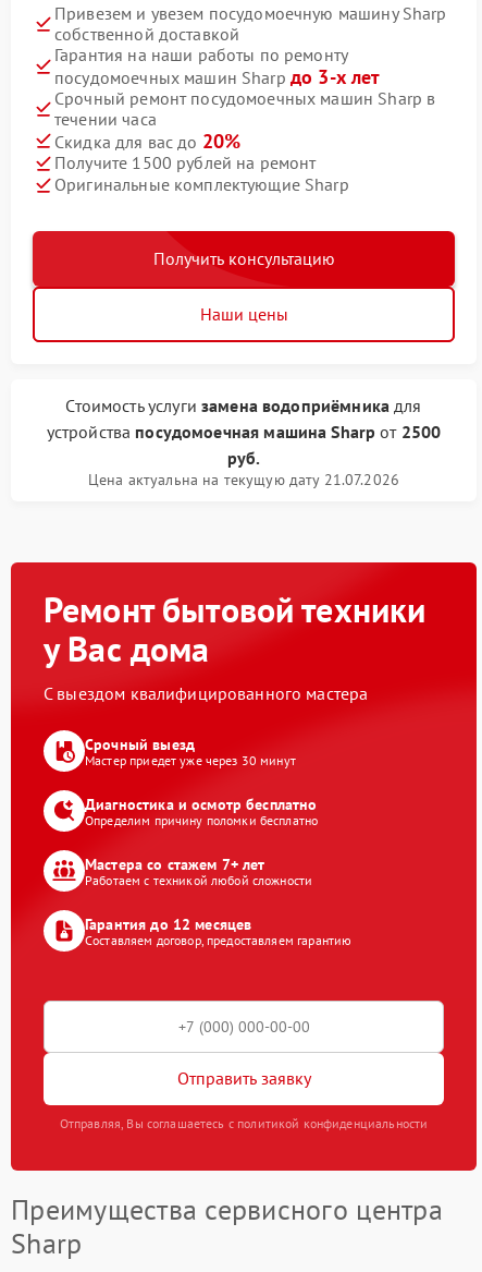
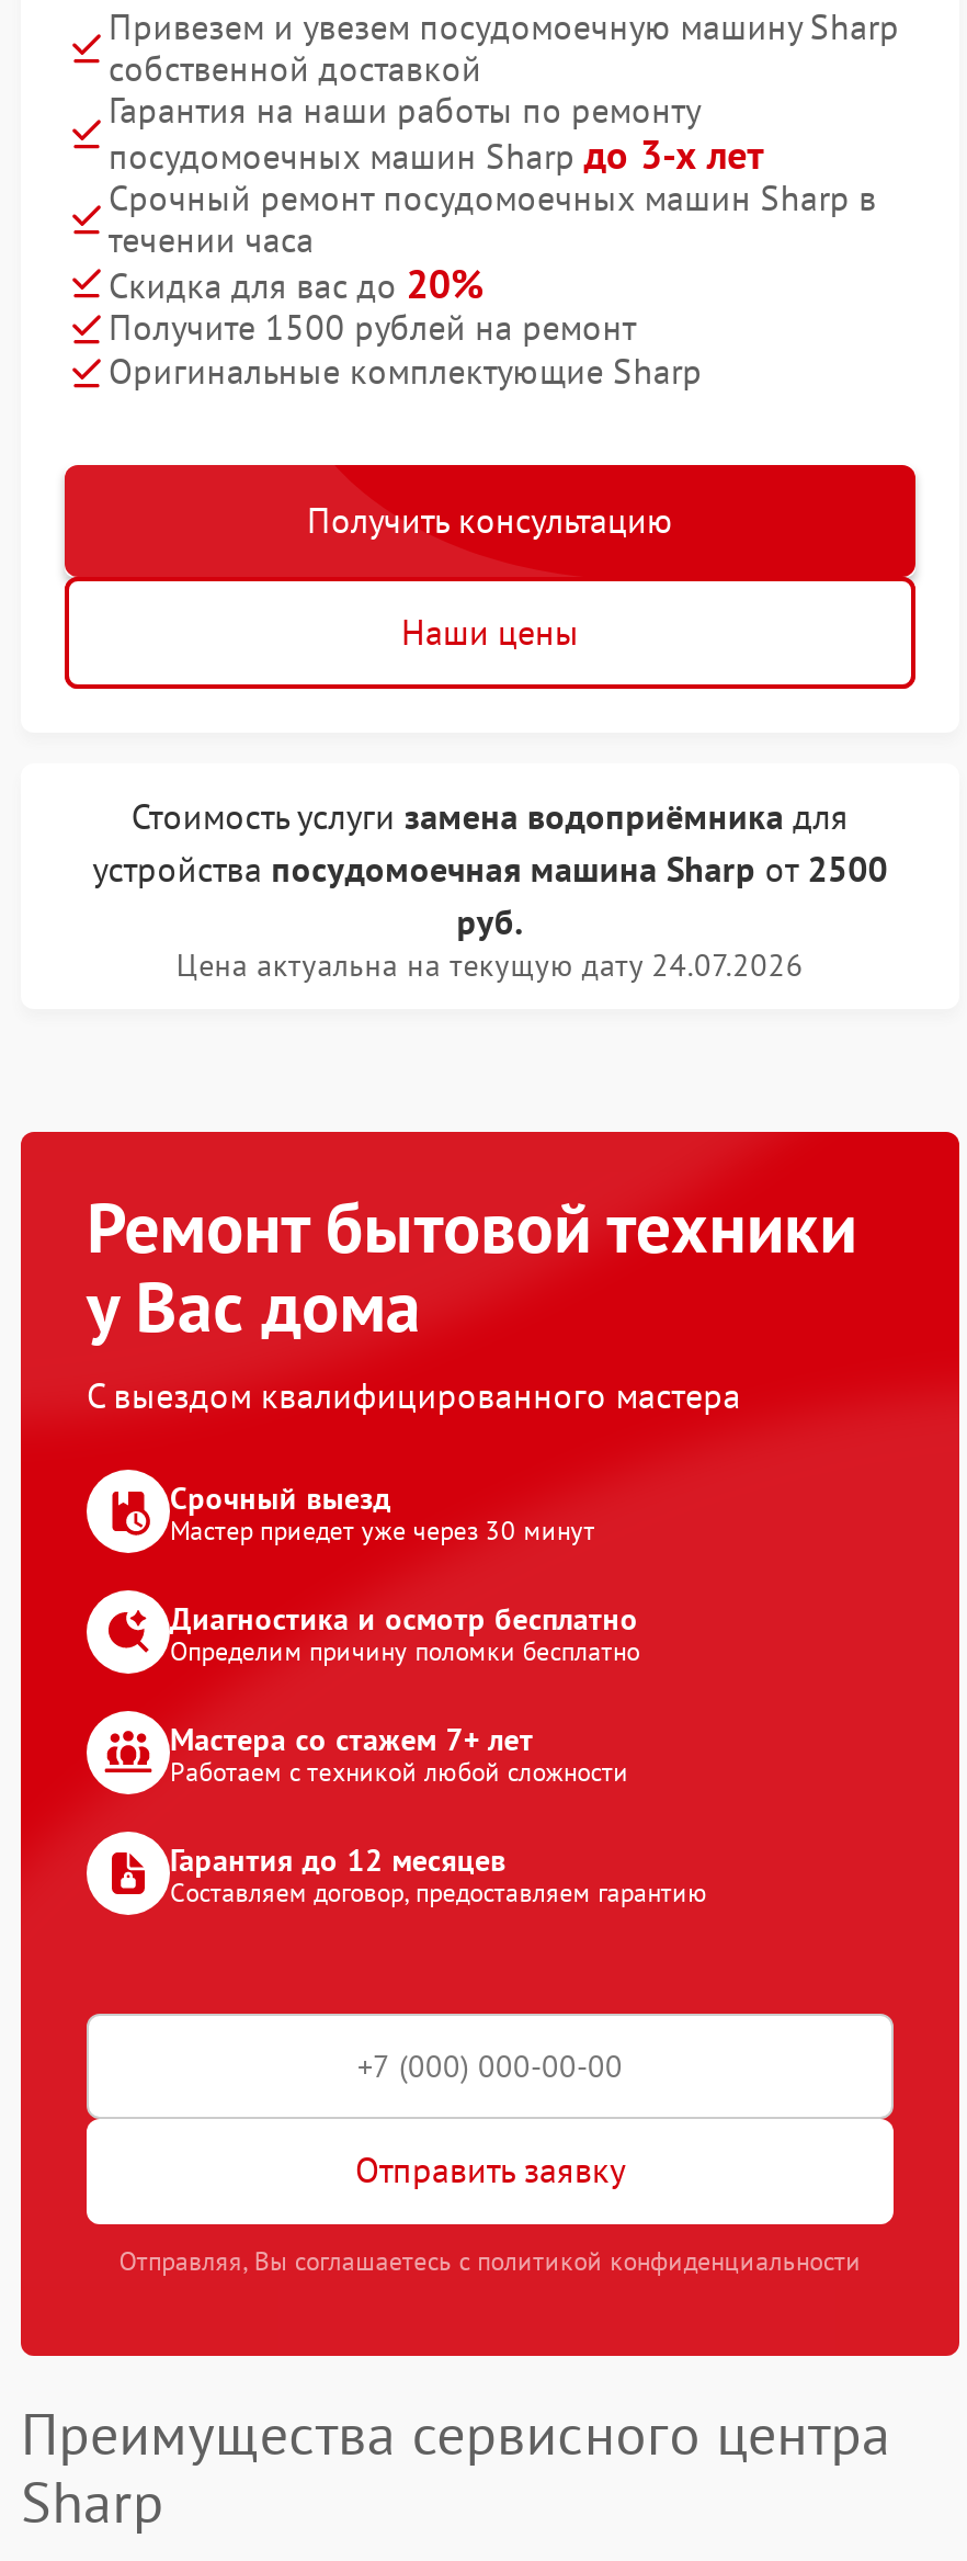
- Цена актуальна на текущую дату 21.07.2026
+ Цена актуальна на текущую дату 24.07.2026
